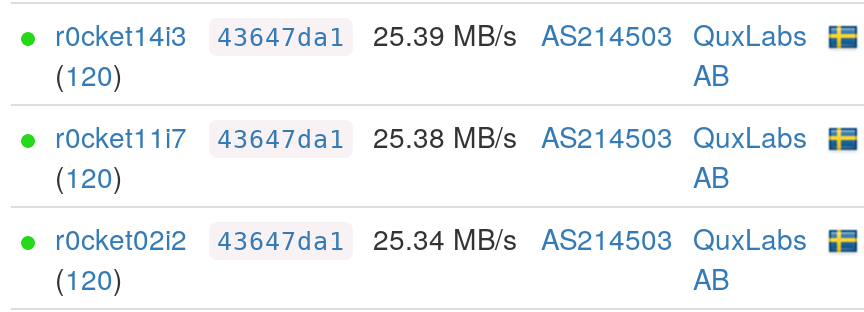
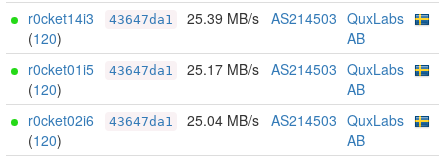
- r0cket11i7
+ r0cket01i5

- 25.38 MB/s AS214503 QuxLabs
+ 25.17 MB/s AS214503 QuxLabs

- r0cket02i2
+ r0cket02i6

- 25.34 MB/s AS214503 QuxLabs
+ 25.04 MB/s AS214503 QuxLabs
